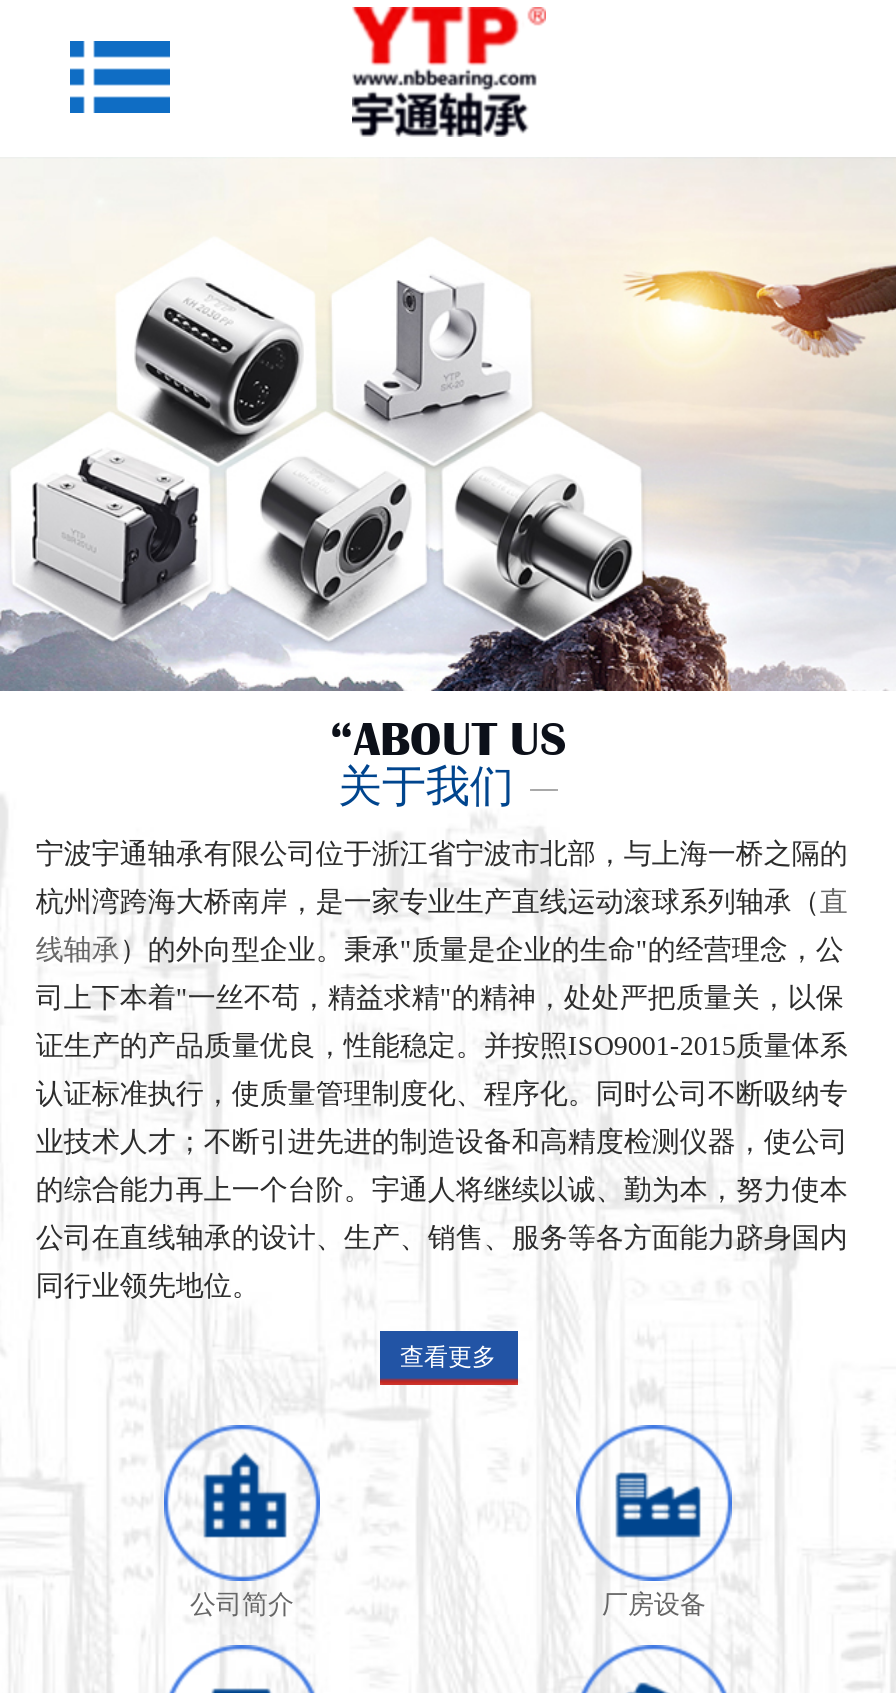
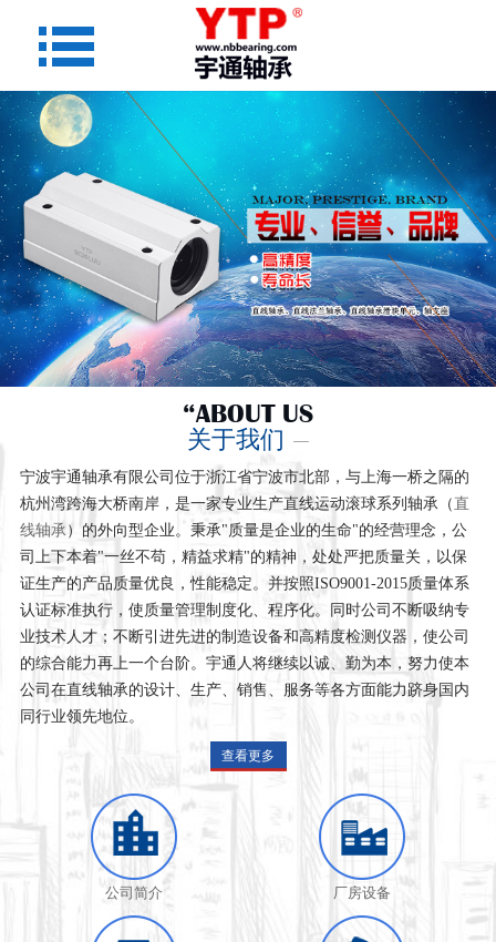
- [image]
+ [image]
